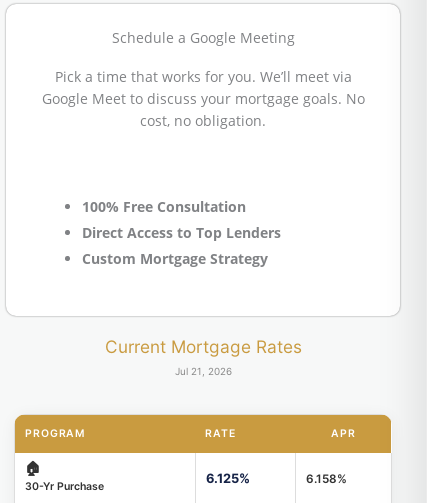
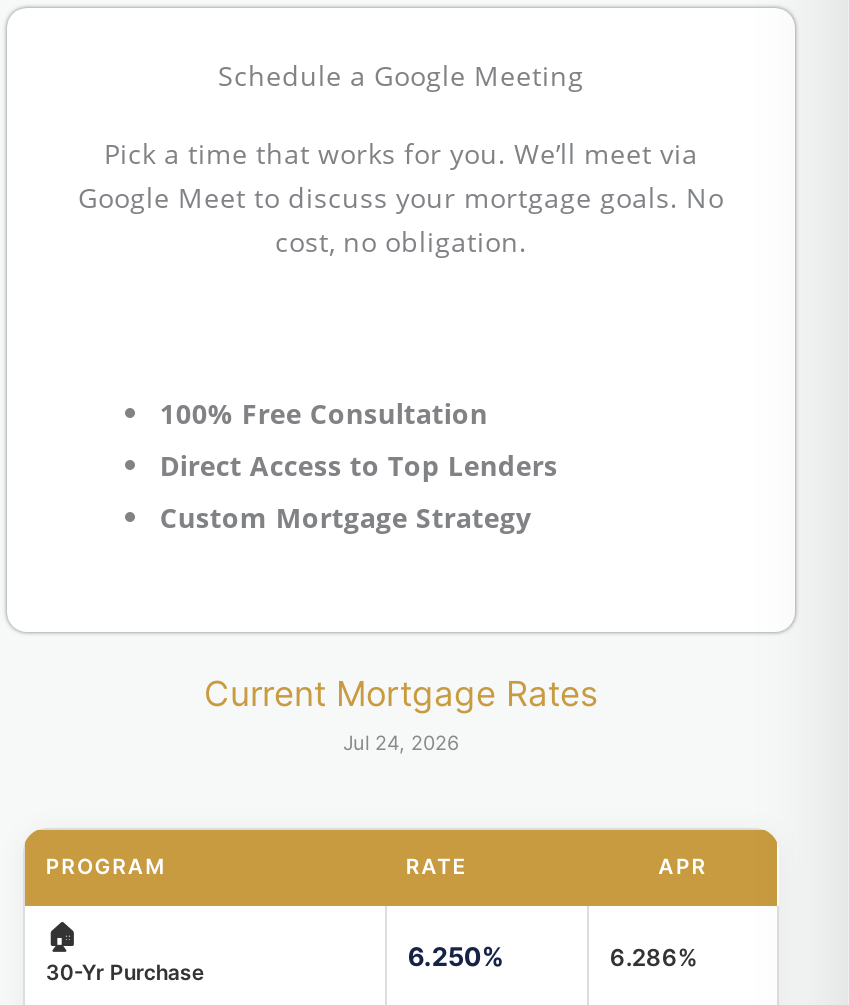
- Jul 21, 2026
+ Jul 24, 2026

- 6.125%
+ 6.250%

- 6.158%
+ 6.286%
